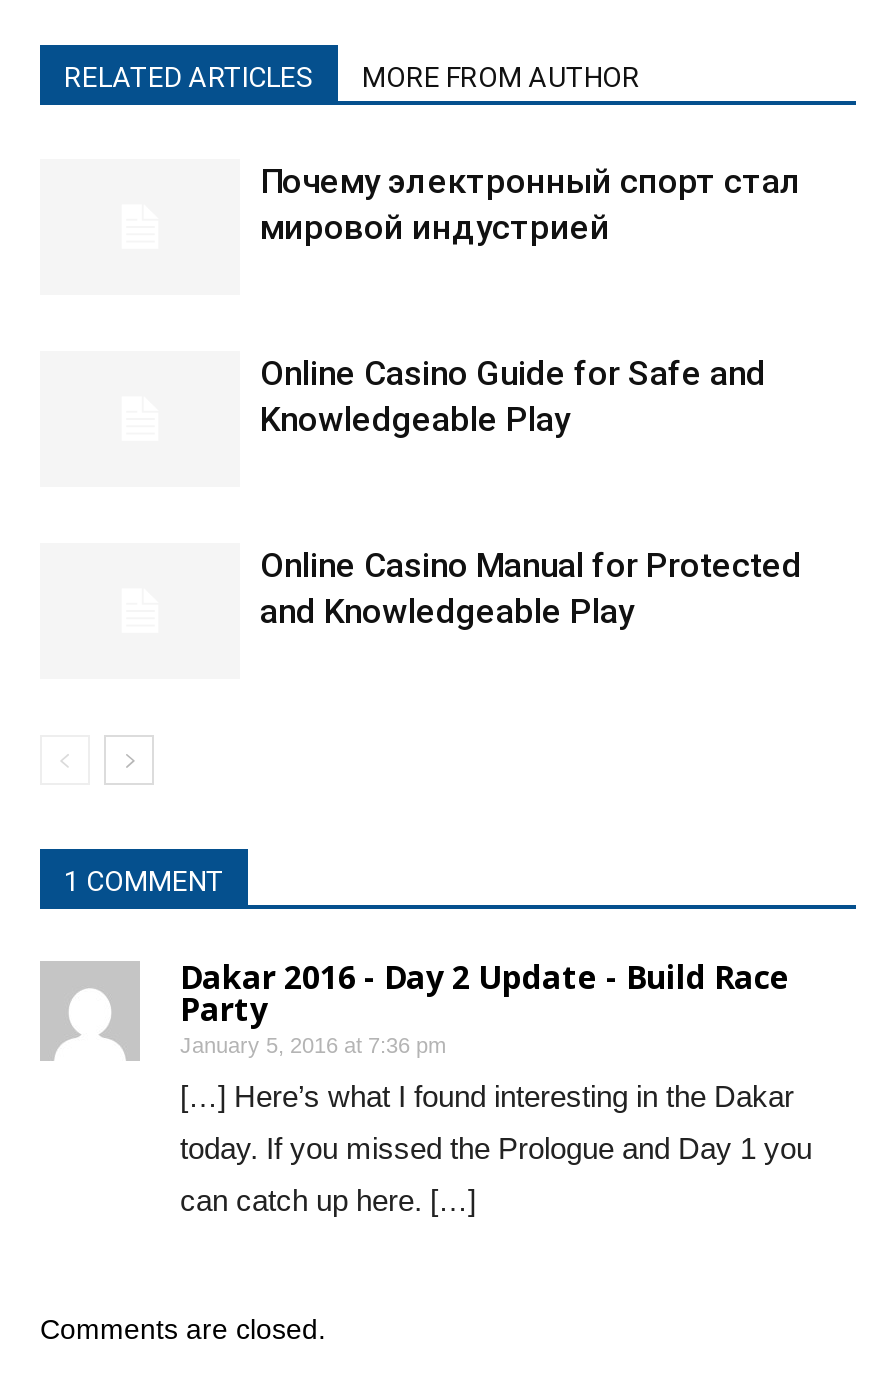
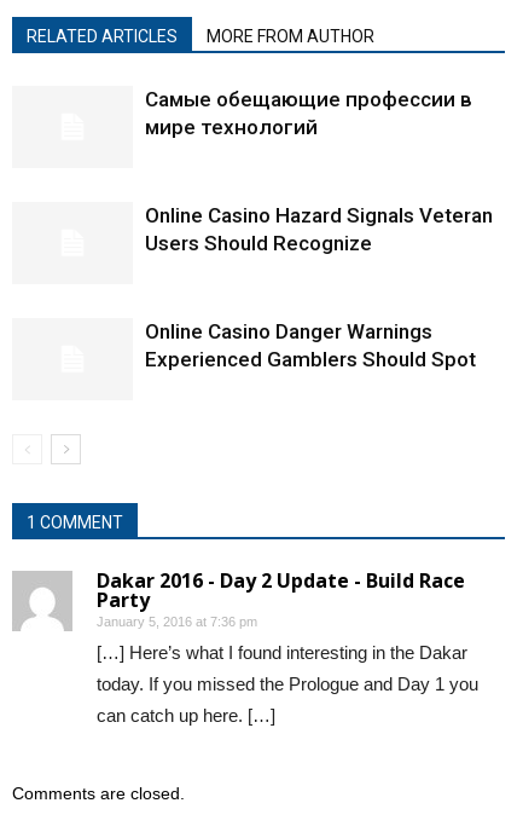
- Почему электронный спорт стал
- мировой индустрией
+ Самые обещающие профессии в
+ мире технологий

- Online Casino Guide for Safe and
- Knowledgeable Play
+ Online Casino Hazard Signals Veteran
+ Users Should Recognize

- Online Casino Manual for Protected
- and Knowledgeable Play
+ Online Casino Danger Warnings
+ Experienced Gamblers Should Spot
